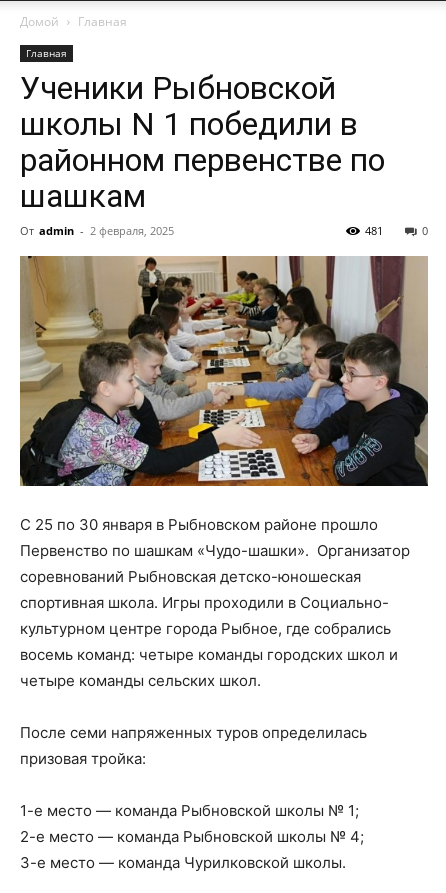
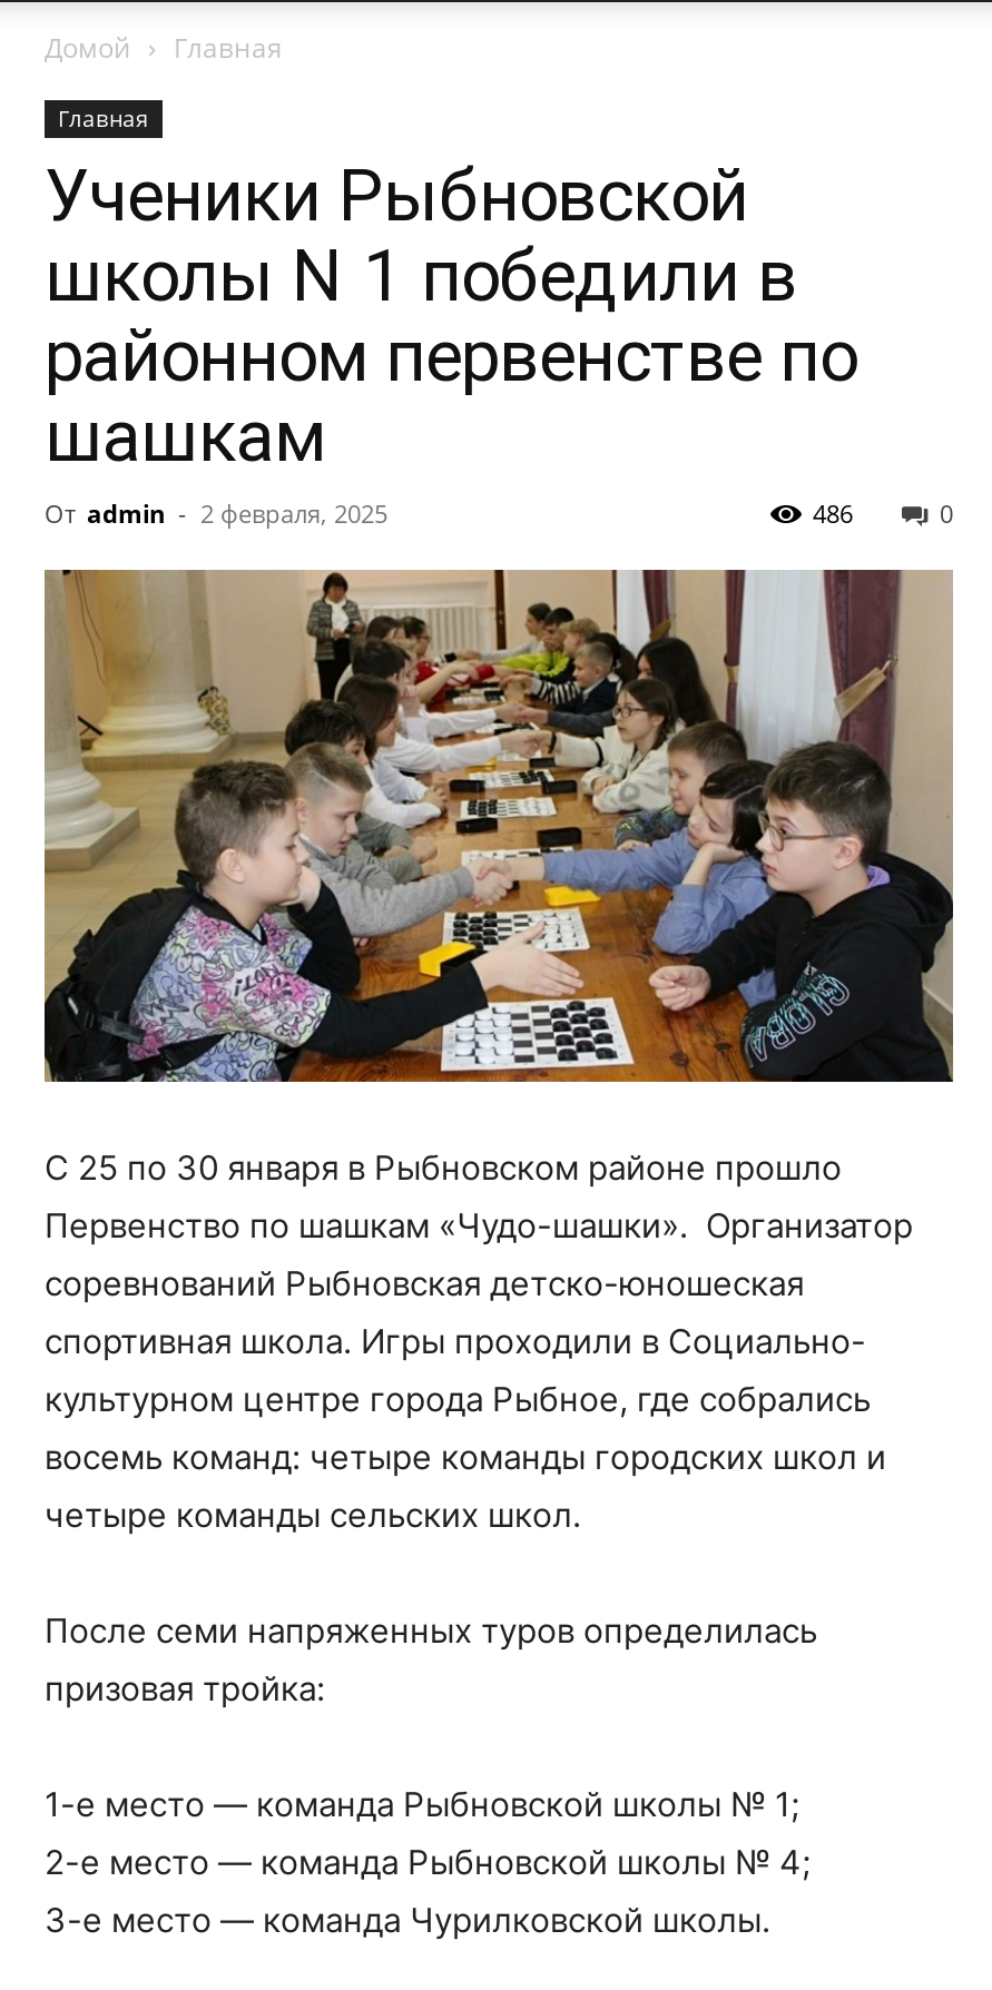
- 481
+ 486
